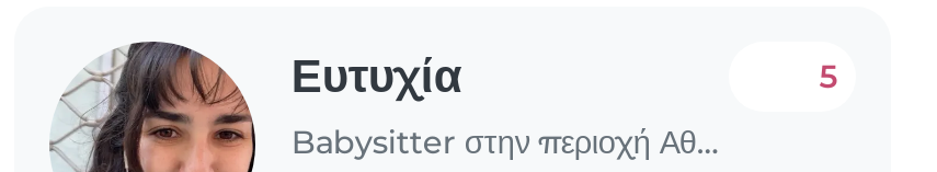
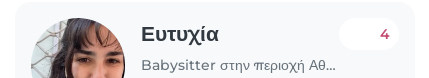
- 5
+ 4
